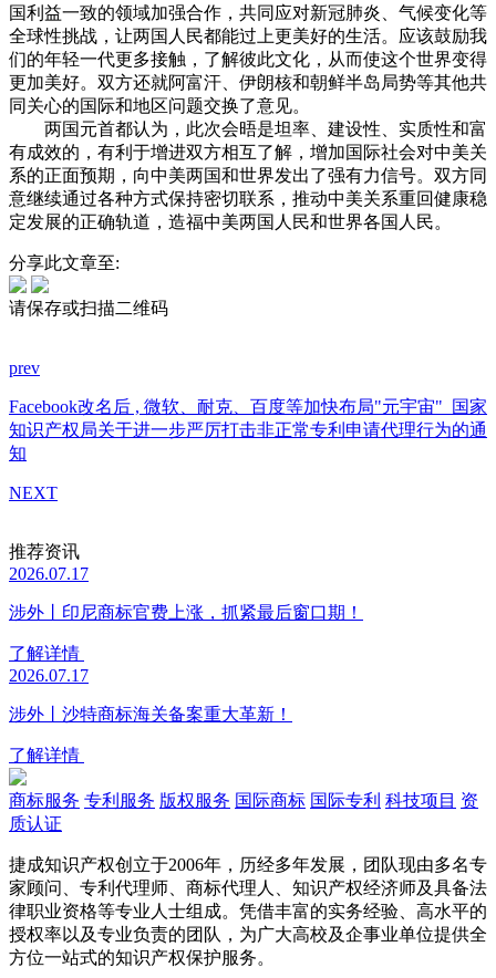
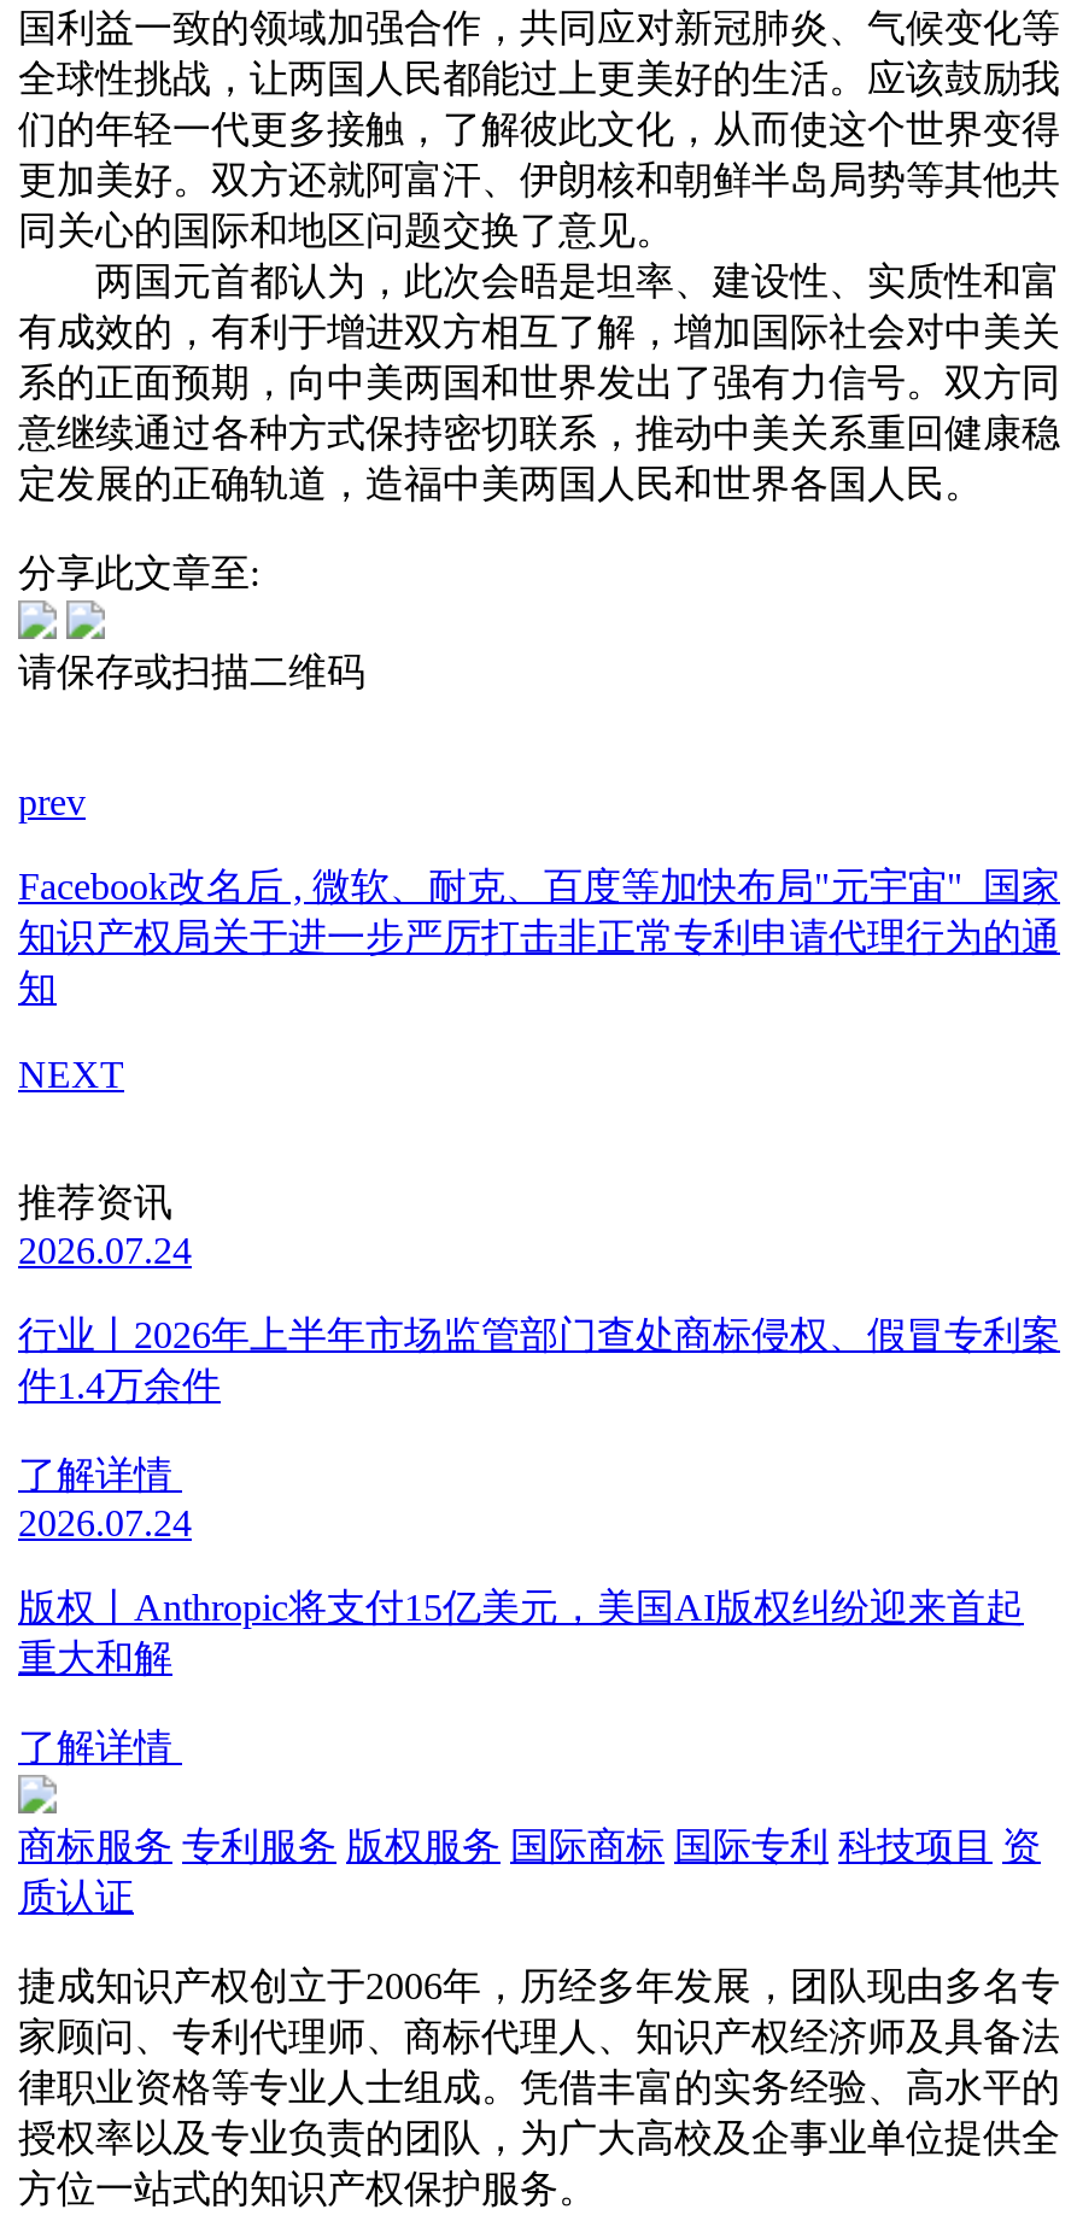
- 2026.07.17
+ 2026.07.24

- 涉外丨印尼商标官费上涨，抓紧最后窗口期！
+ 行业丨2026年上半年市场监管部门查处商标侵权、假冒专利案
+ 件1.4万余件

- 2026.07.17
+ 2026.07.24

- 涉外丨沙特商标海关备案重大革新！
+ 版权丨Anthropic将支付15亿美元，美国AI版权纠纷迎来首起
+ 重大和解
